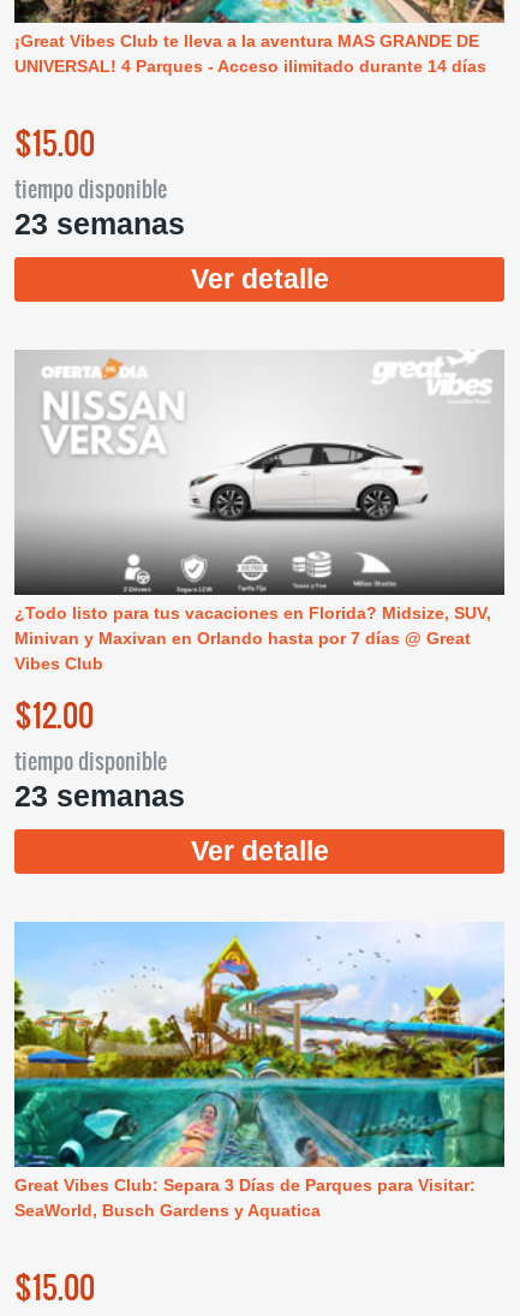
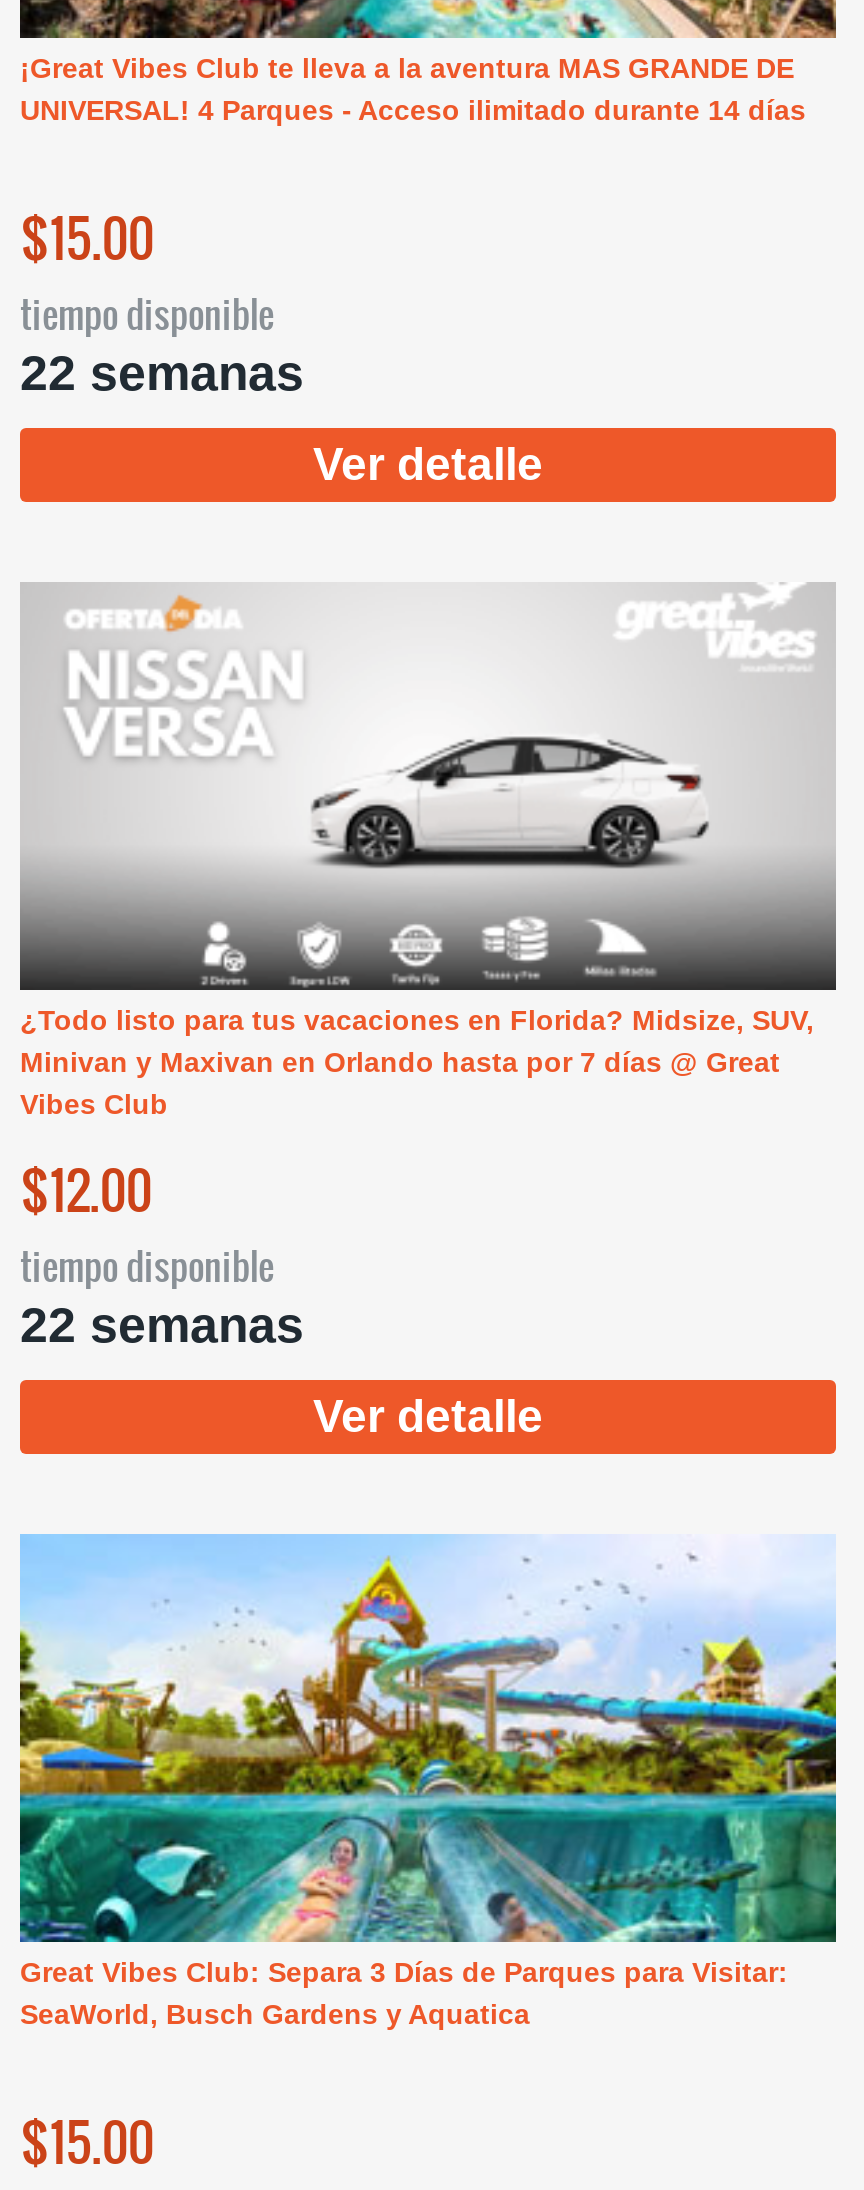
- 23 semanas
+ 22 semanas

- 23 semanas
+ 22 semanas
